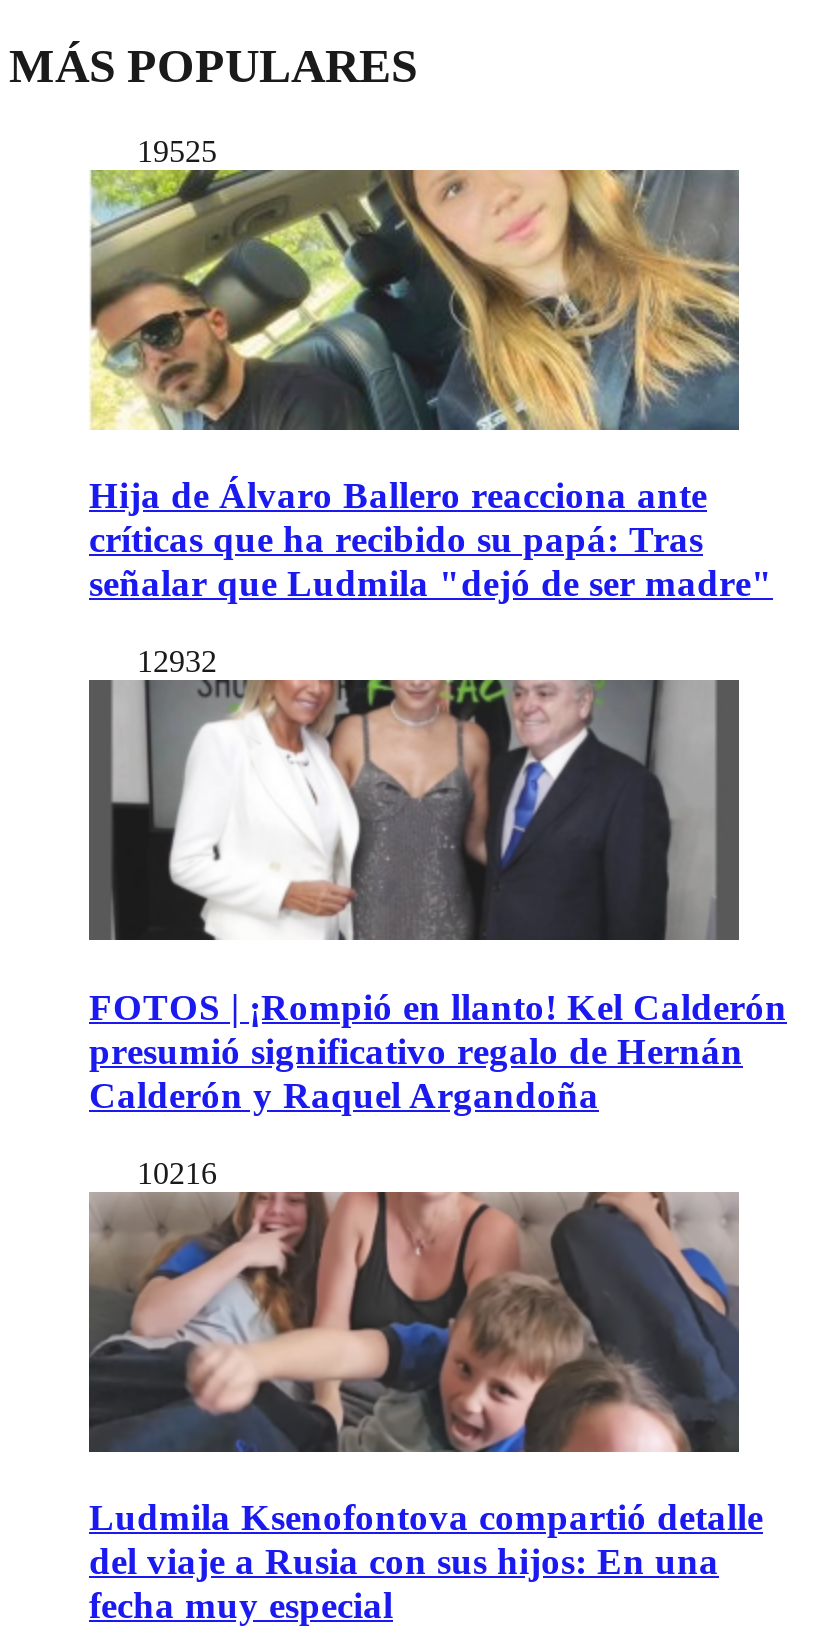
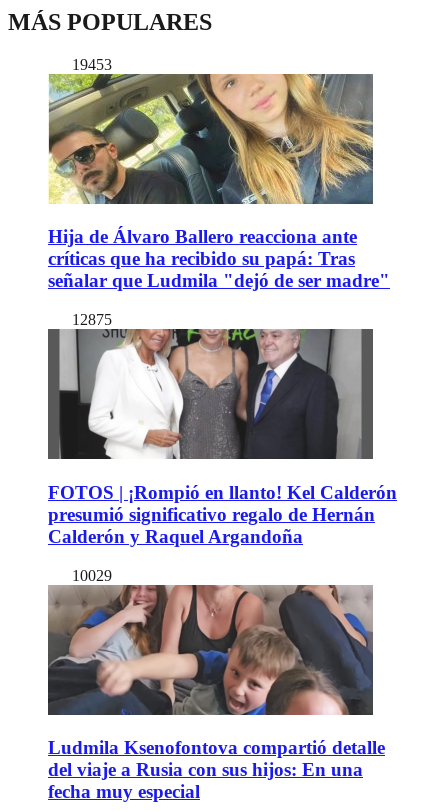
- 19525
+ 19453

- 12932
+ 12875

- 10216
+ 10029
